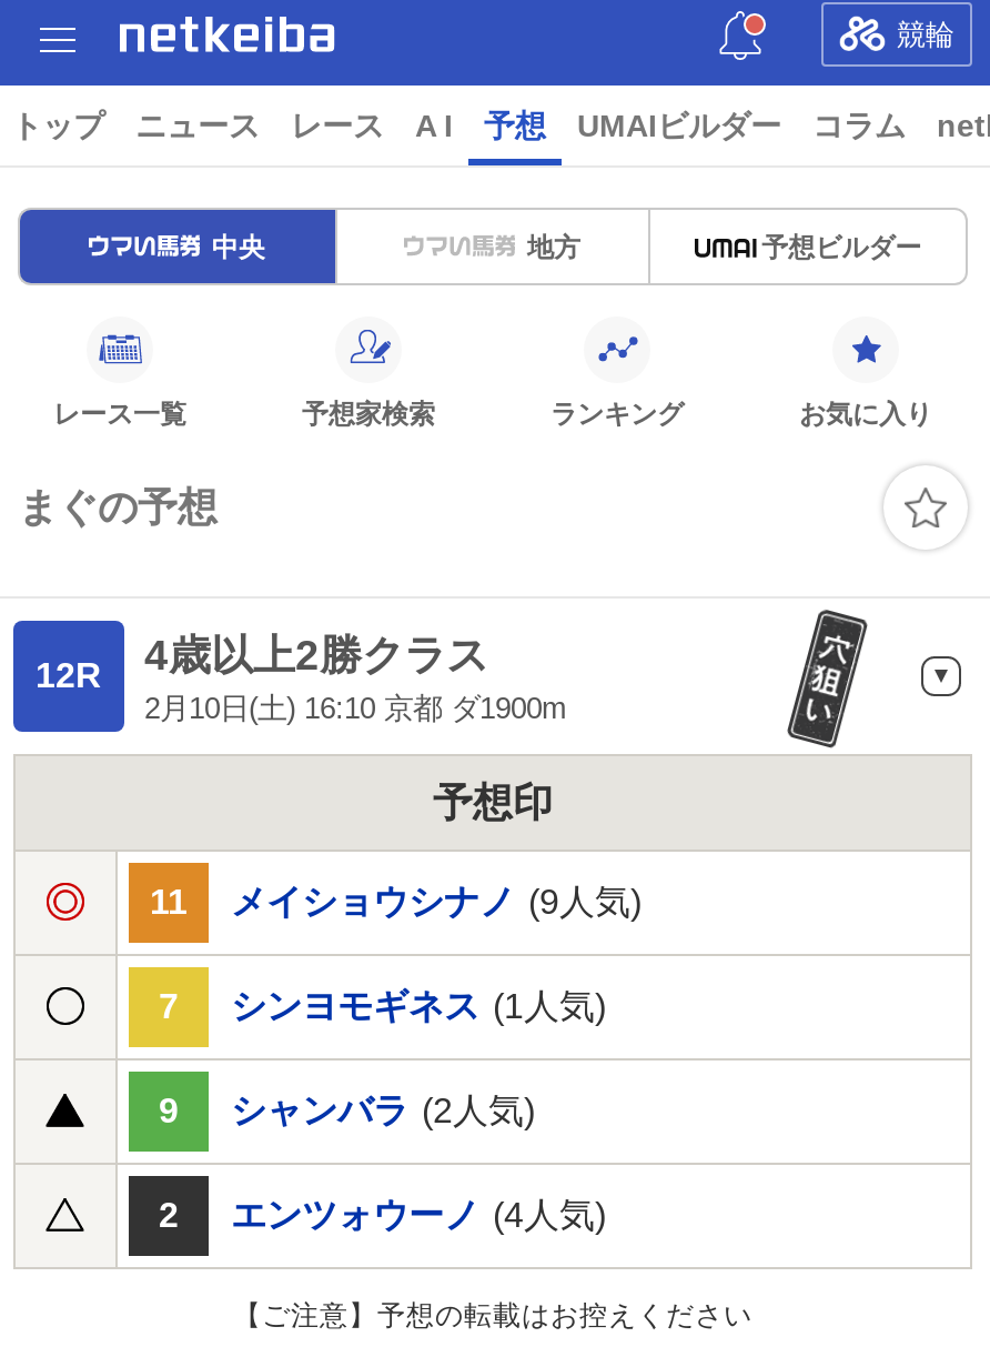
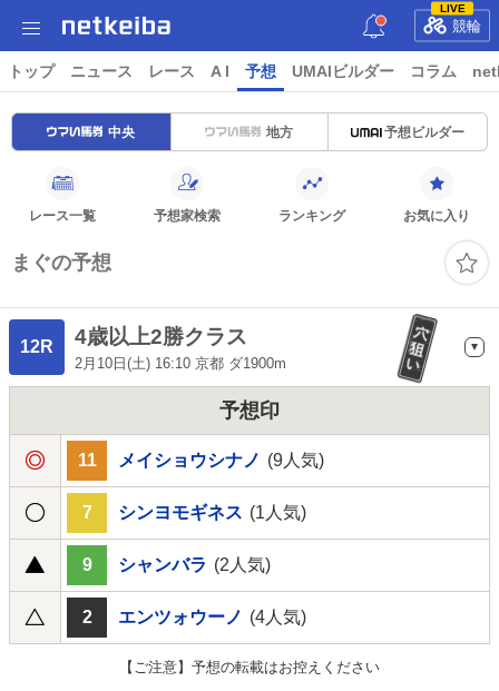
+ LIVE
